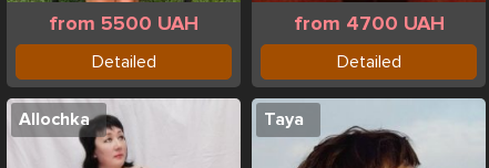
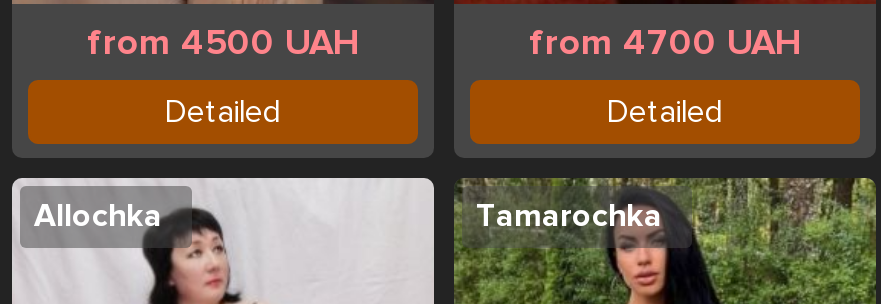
- from 5500 UAH
+ from 4500 UAH

- Taya
+ Tamarochka
